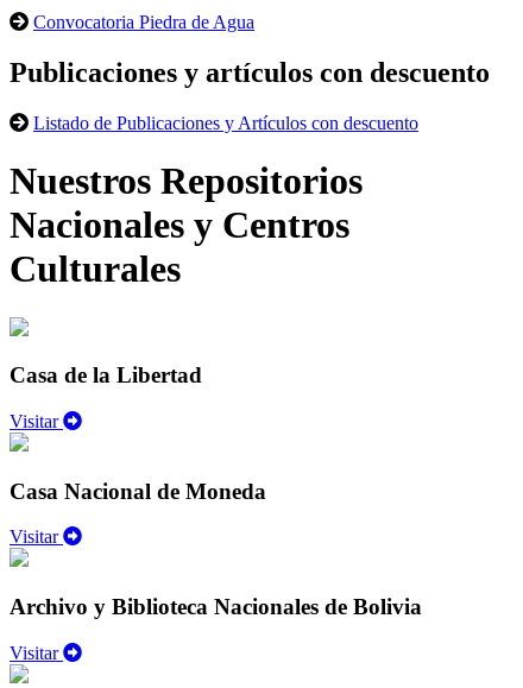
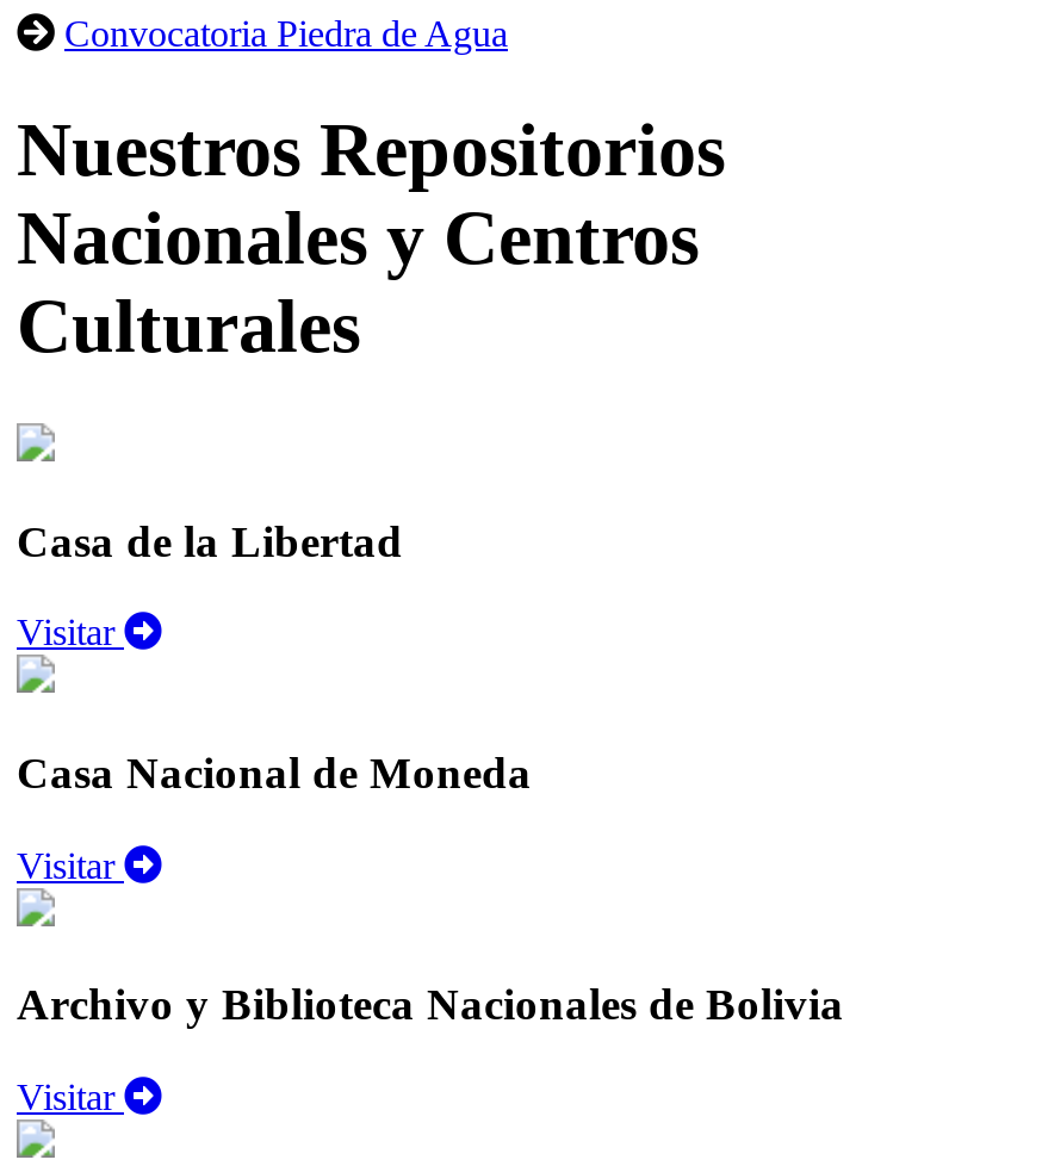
- Publicaciones y artículos con descuento
- Listado de Publicaciones y Artículos con descuento
